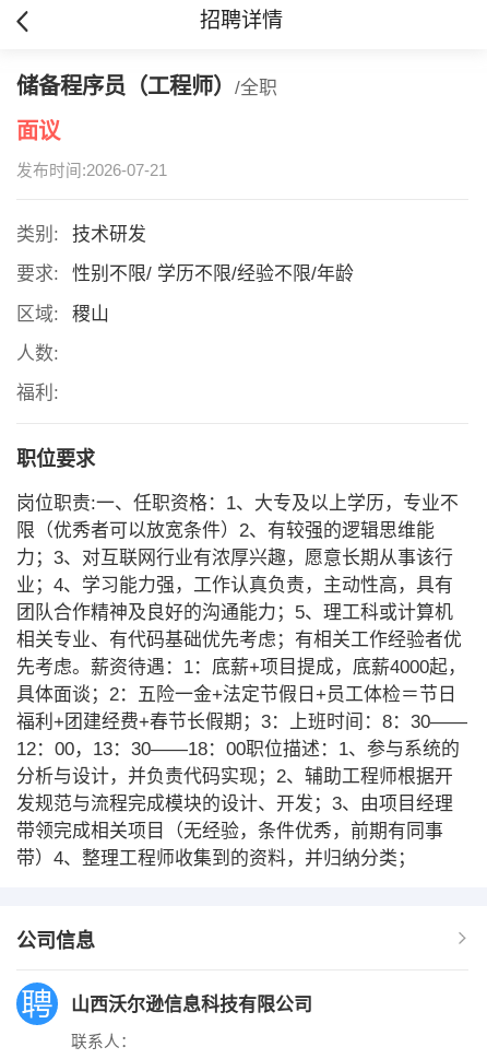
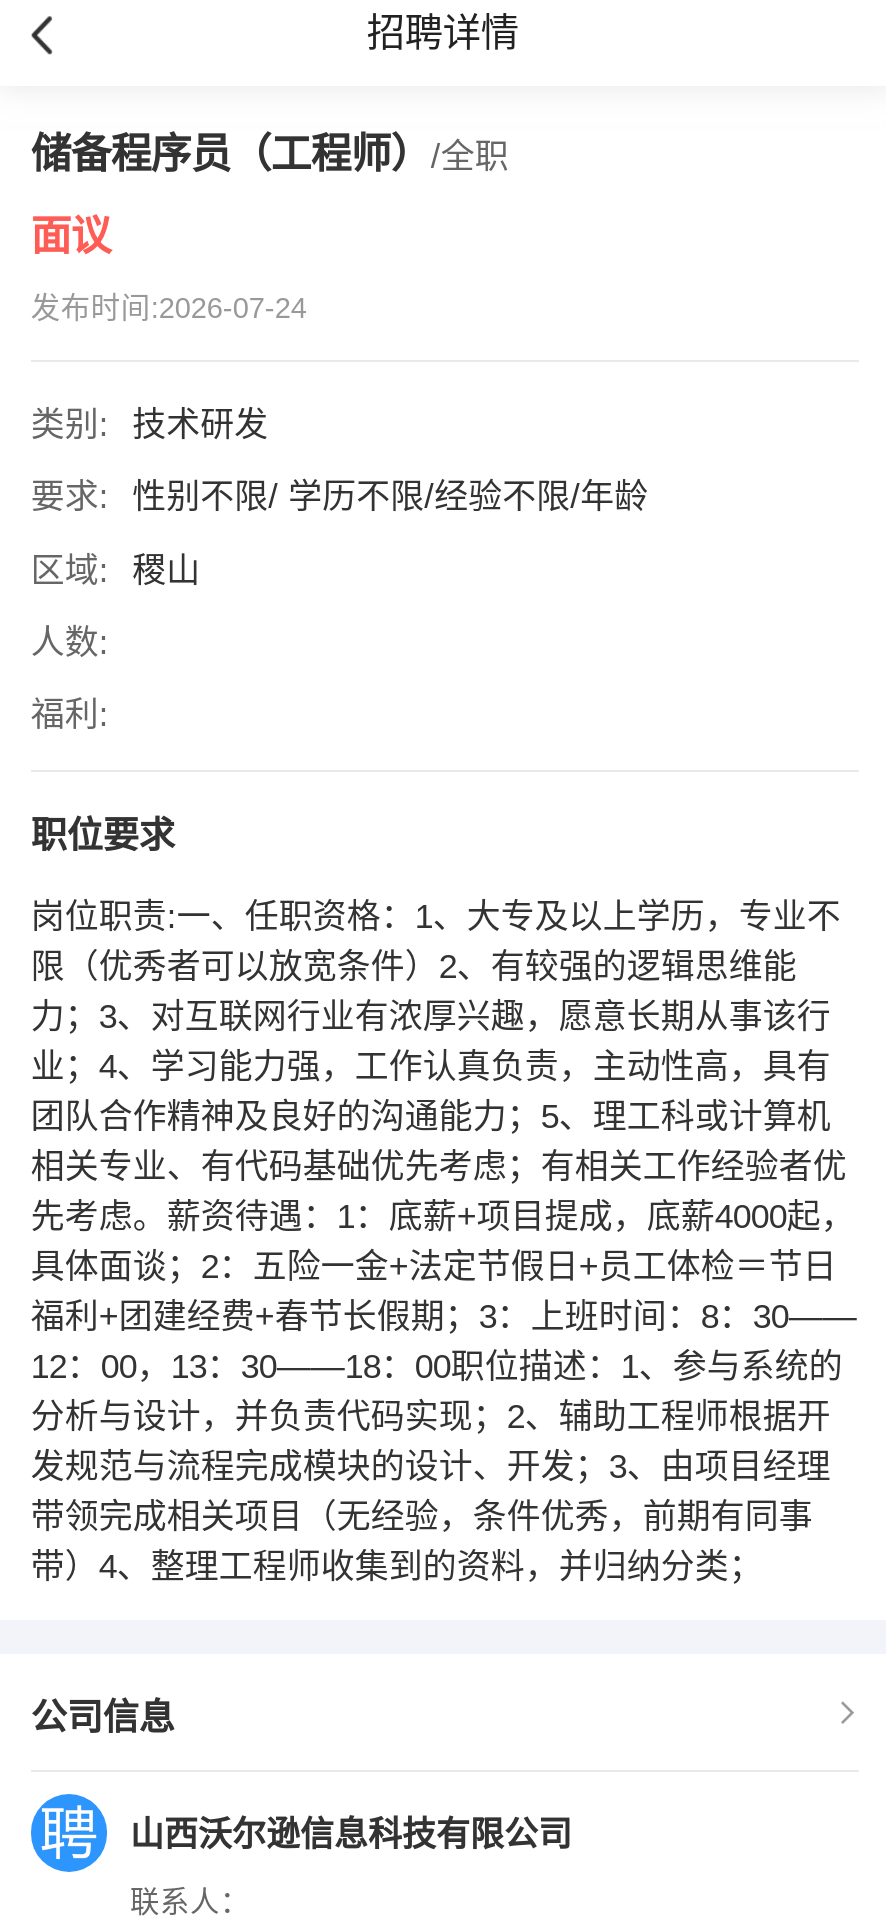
- 发布时间:2026-07-21
+ 发布时间:2026-07-24
